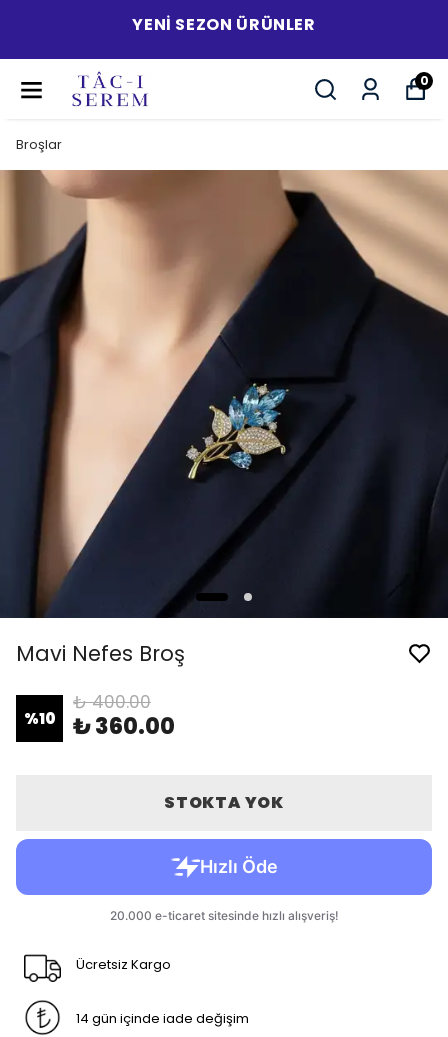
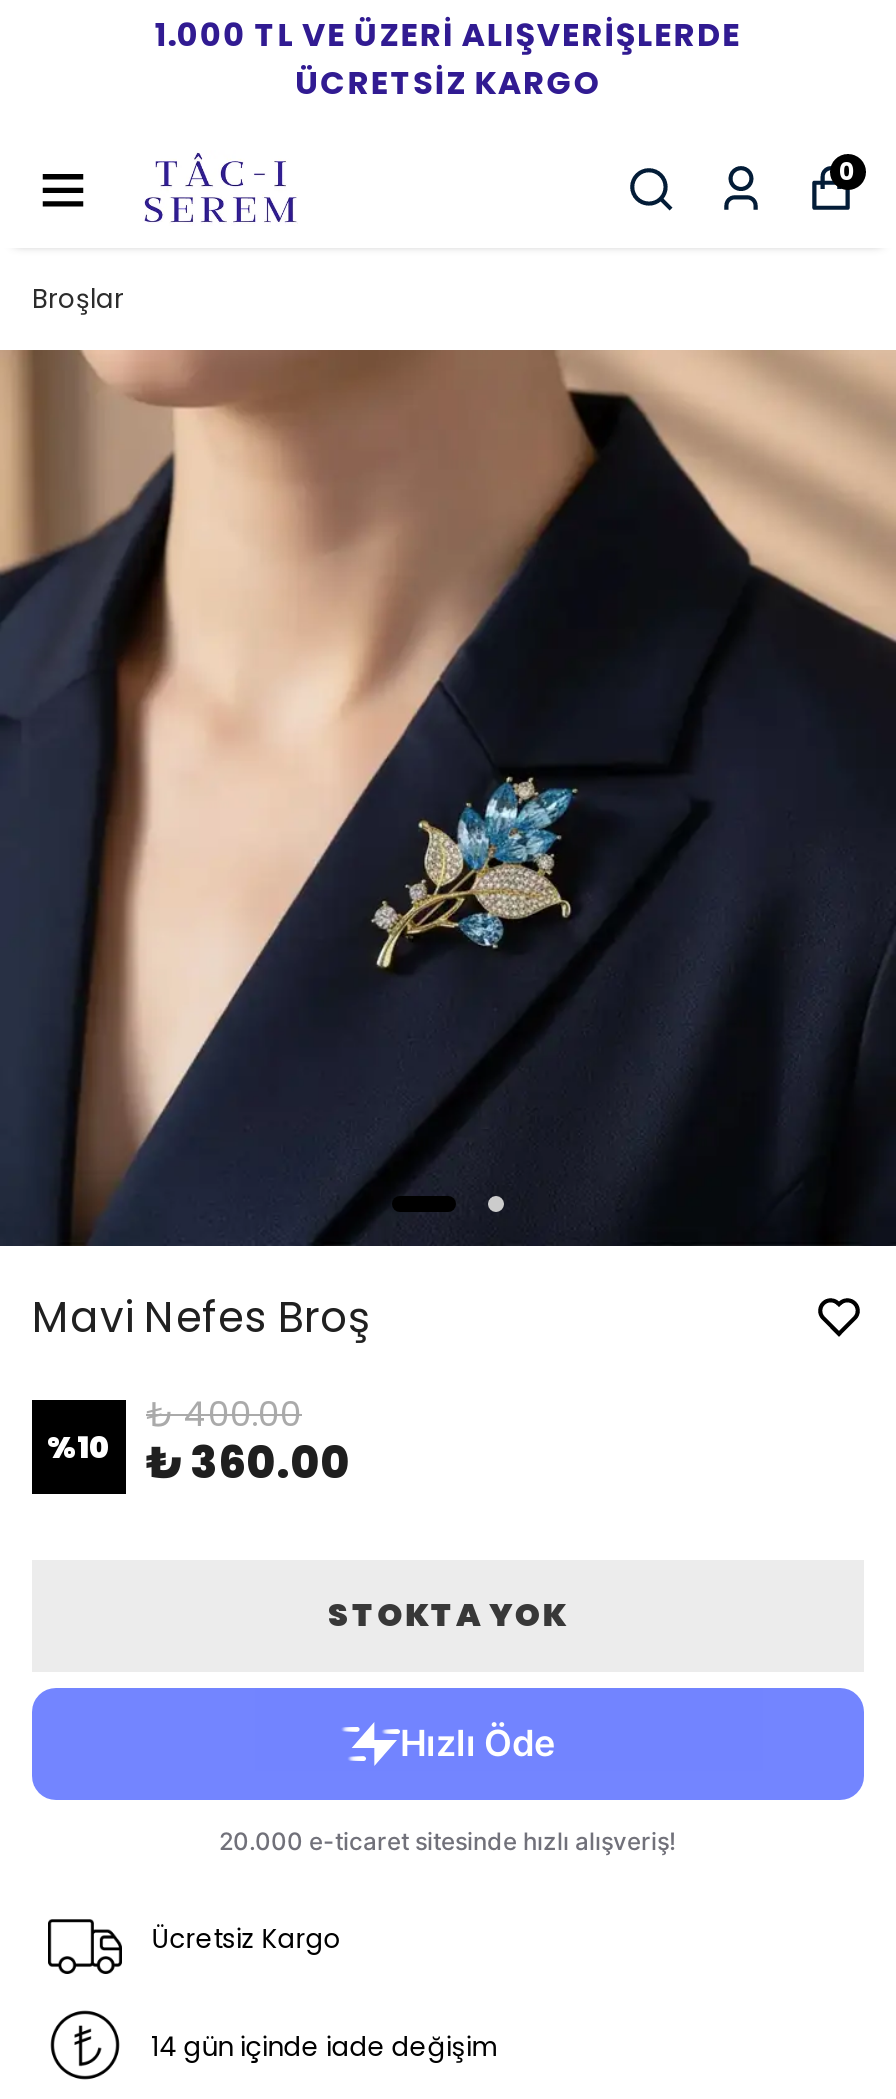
- YENI SEZON ÜRÜNLER
+ 1.000 TL VE ÜZERI ALIŞVERIŞLERDE
+ ÜCRETSIZ KARGO
